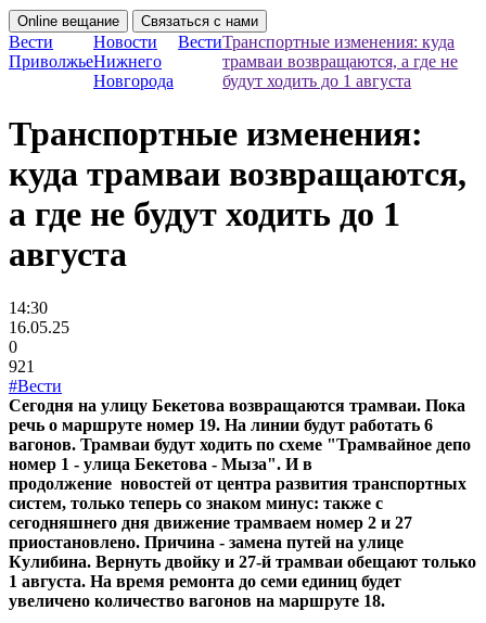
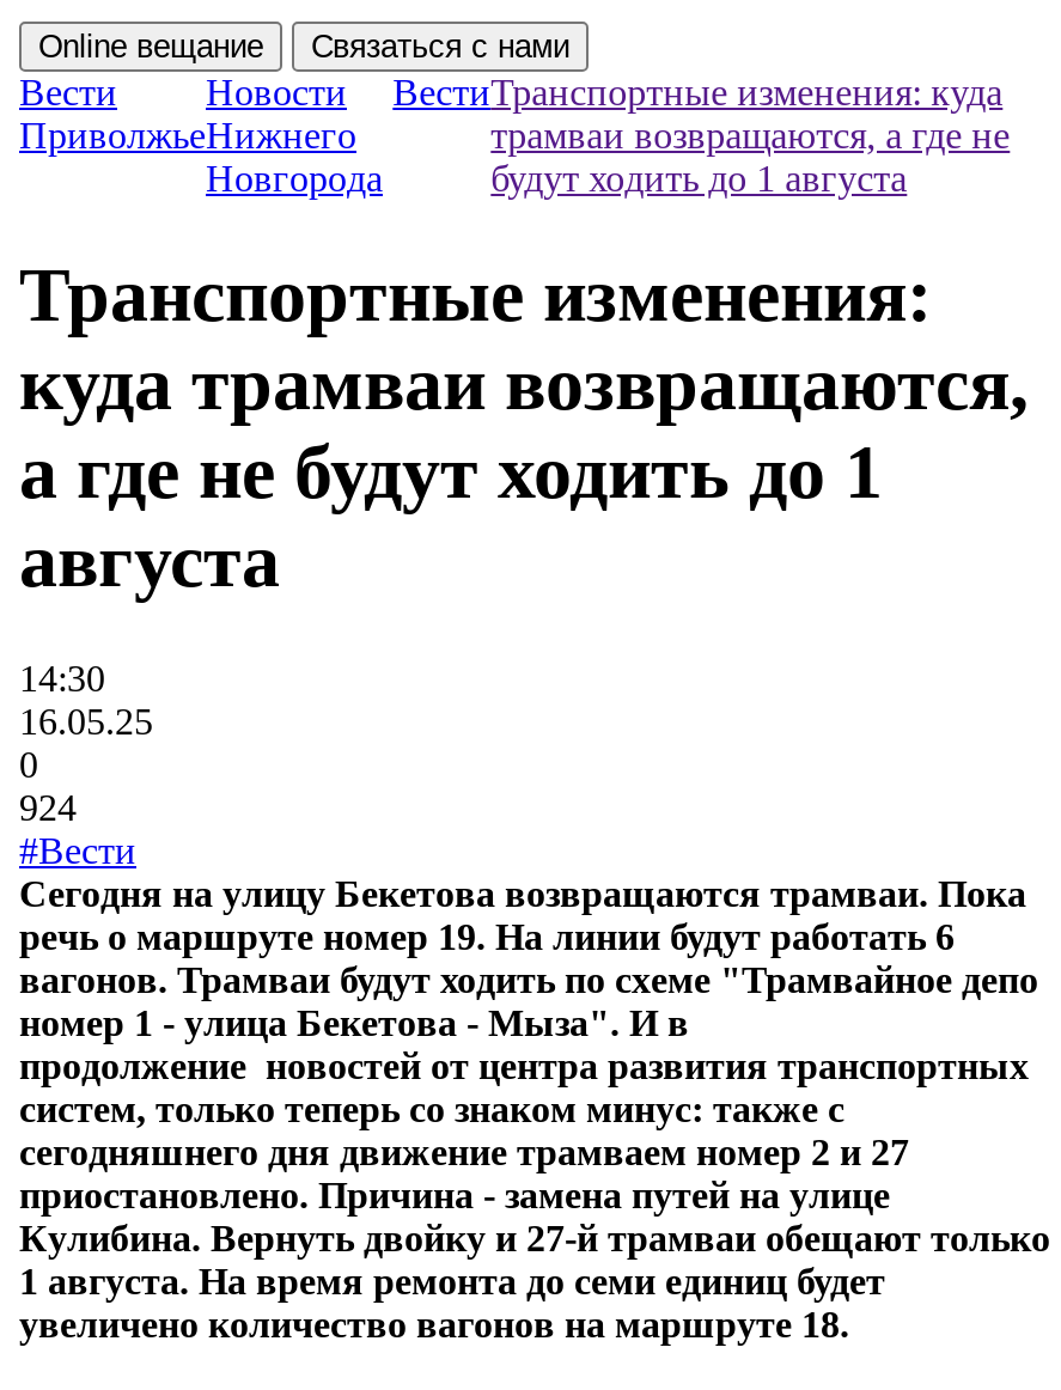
- 921
+ 924
